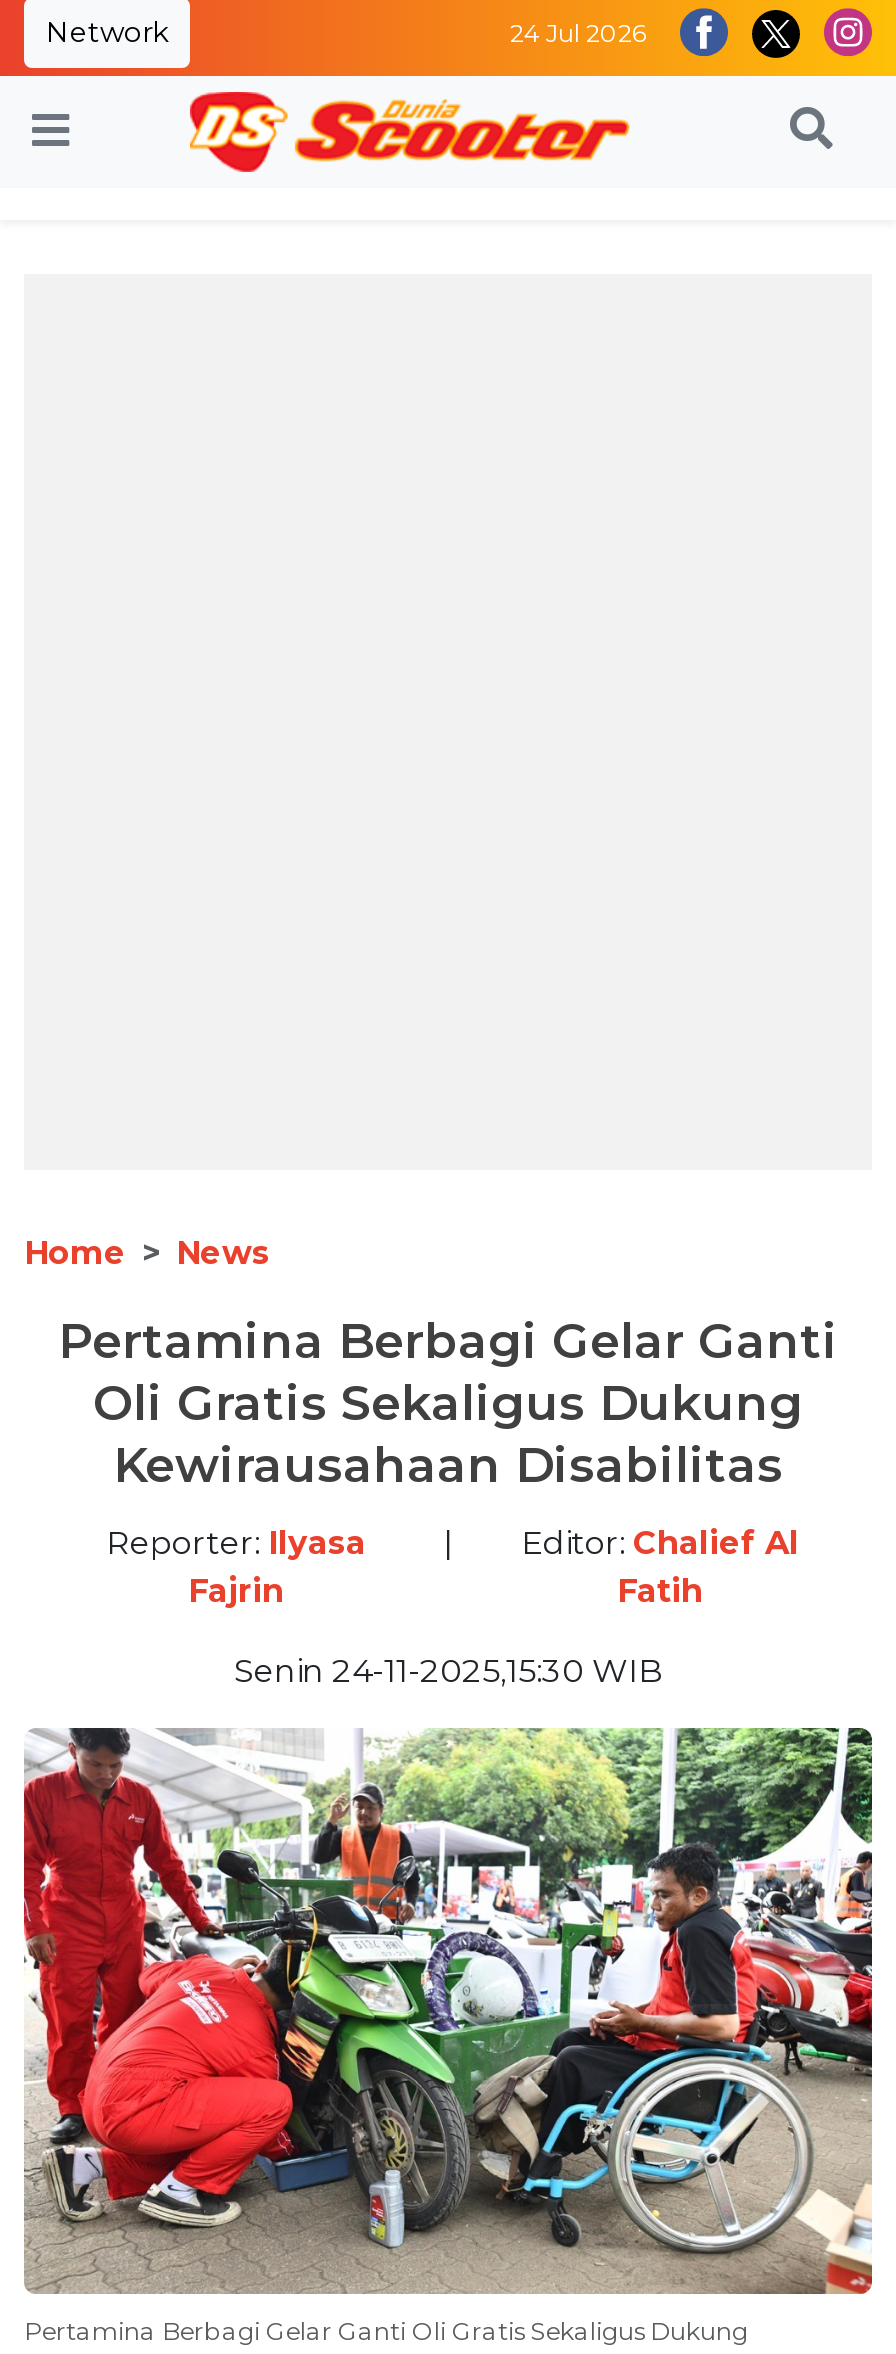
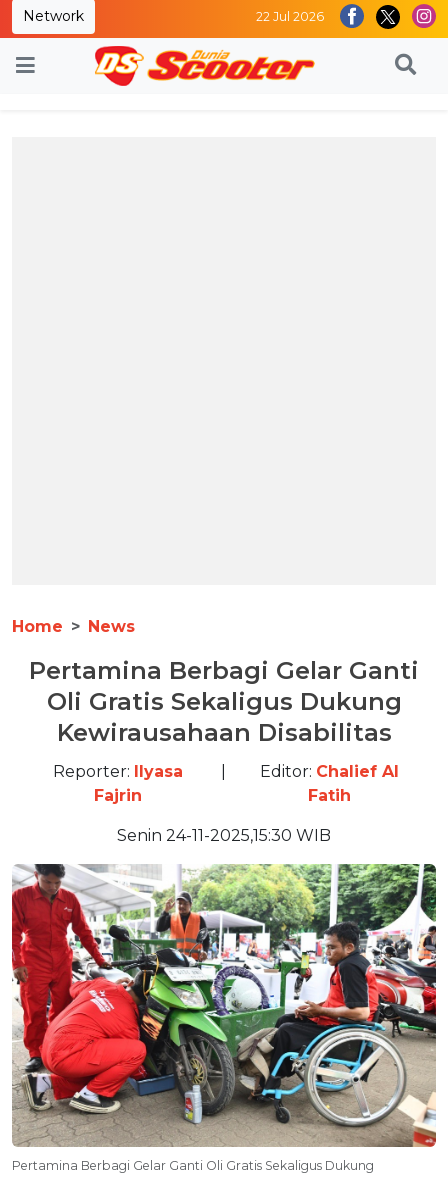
- 24 Jul 2026
+ 22 Jul 2026
